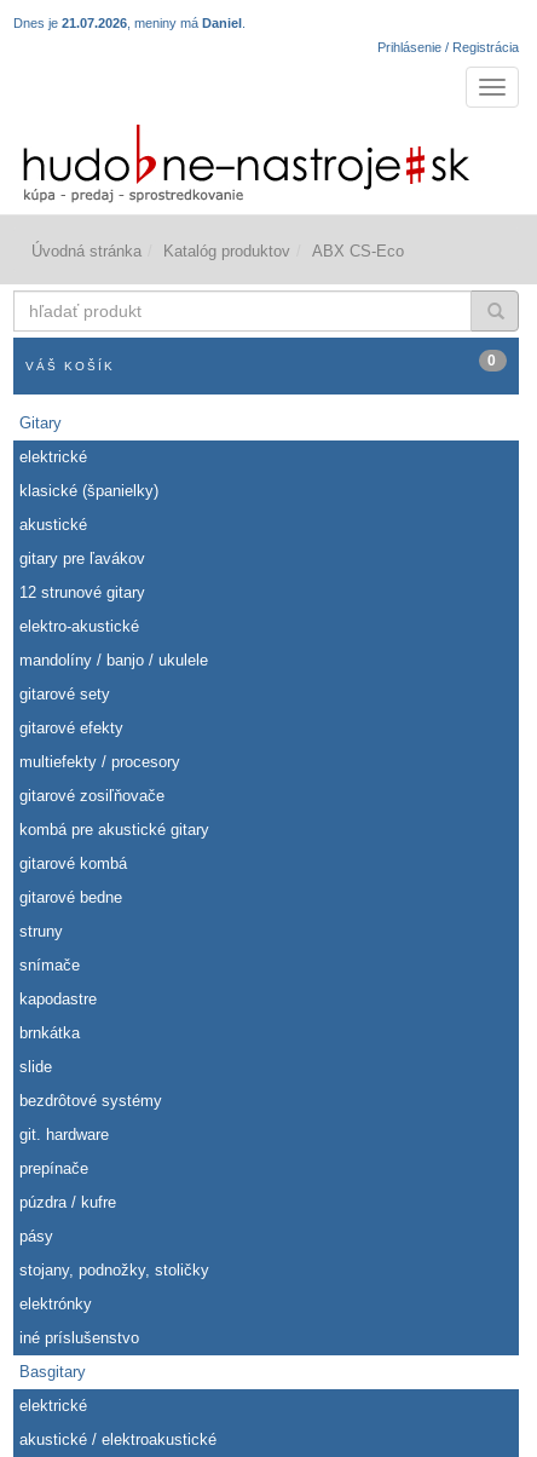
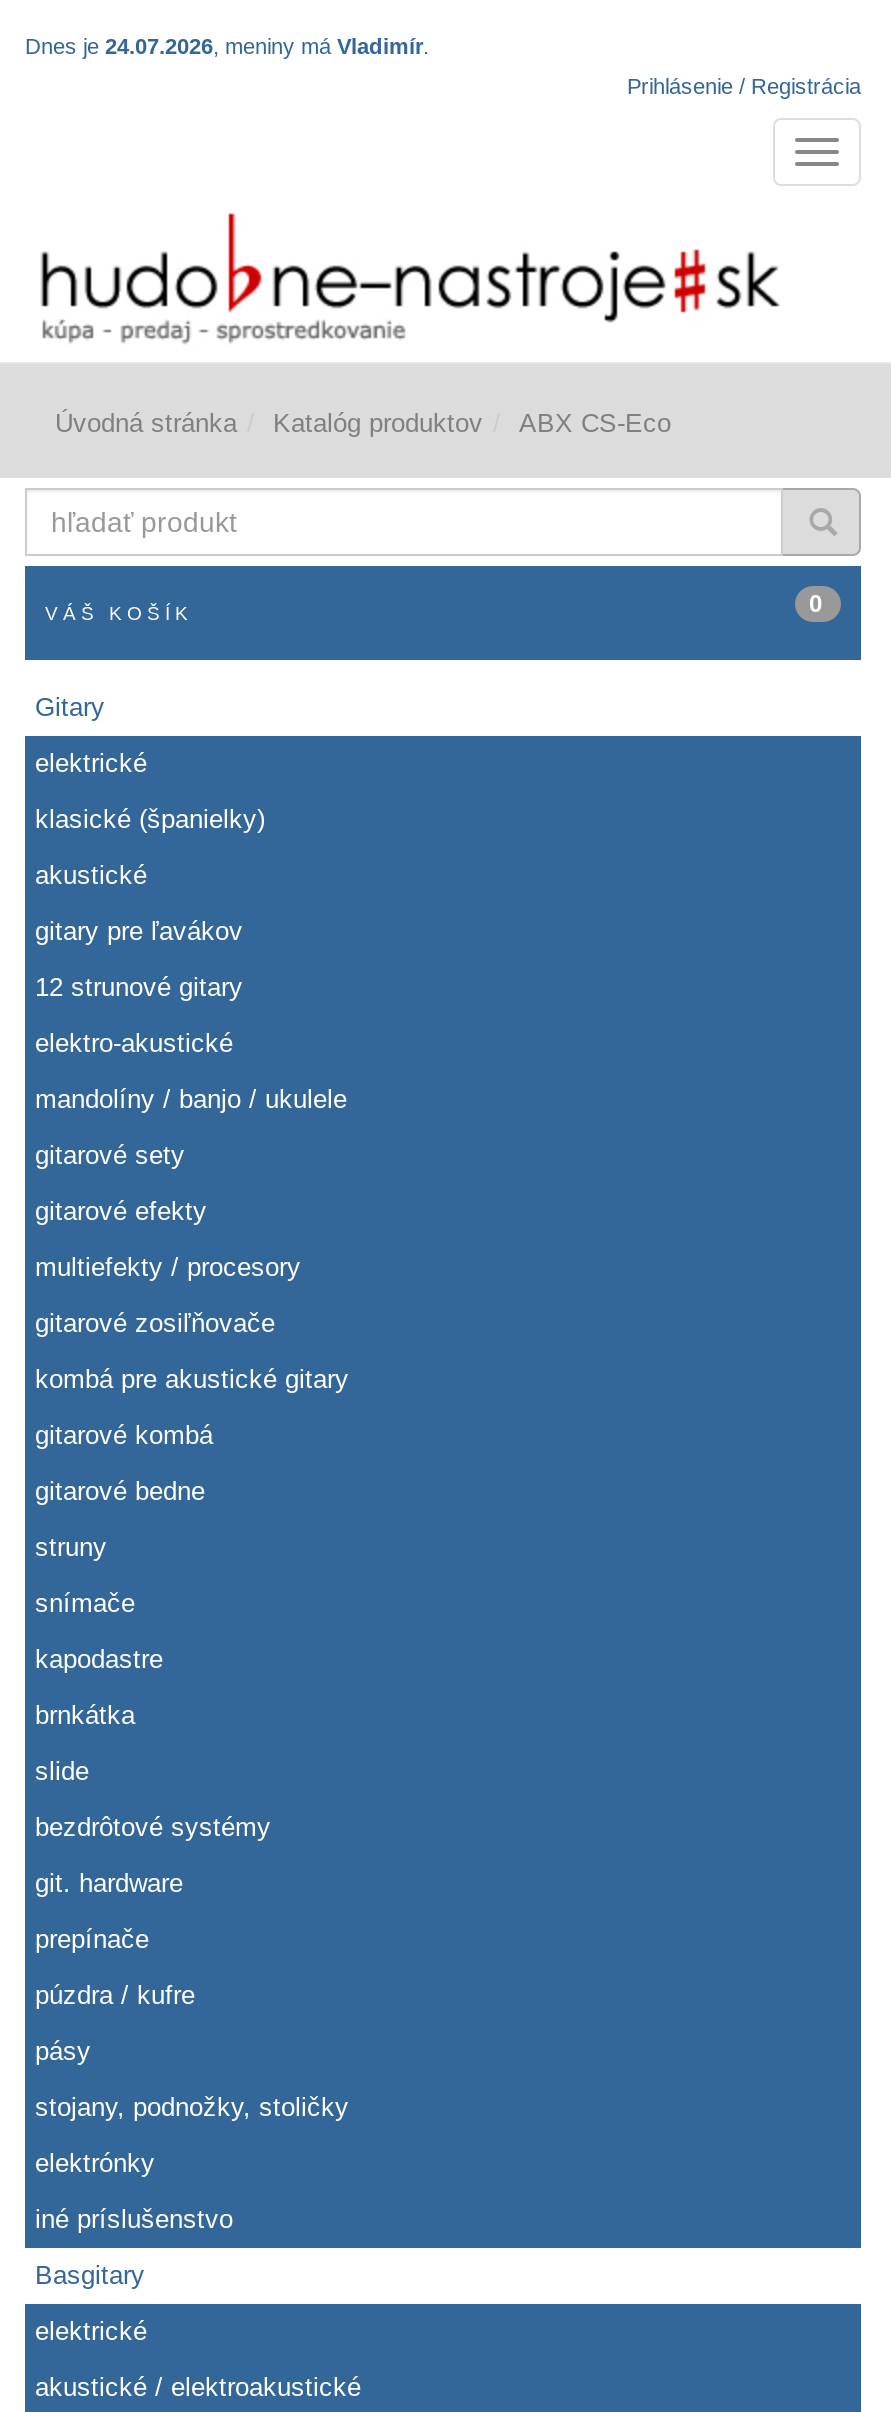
- Dnes je 21.07.2026, meniny má Daniel.
+ Dnes je 24.07.2026, meniny má Vladimír.
